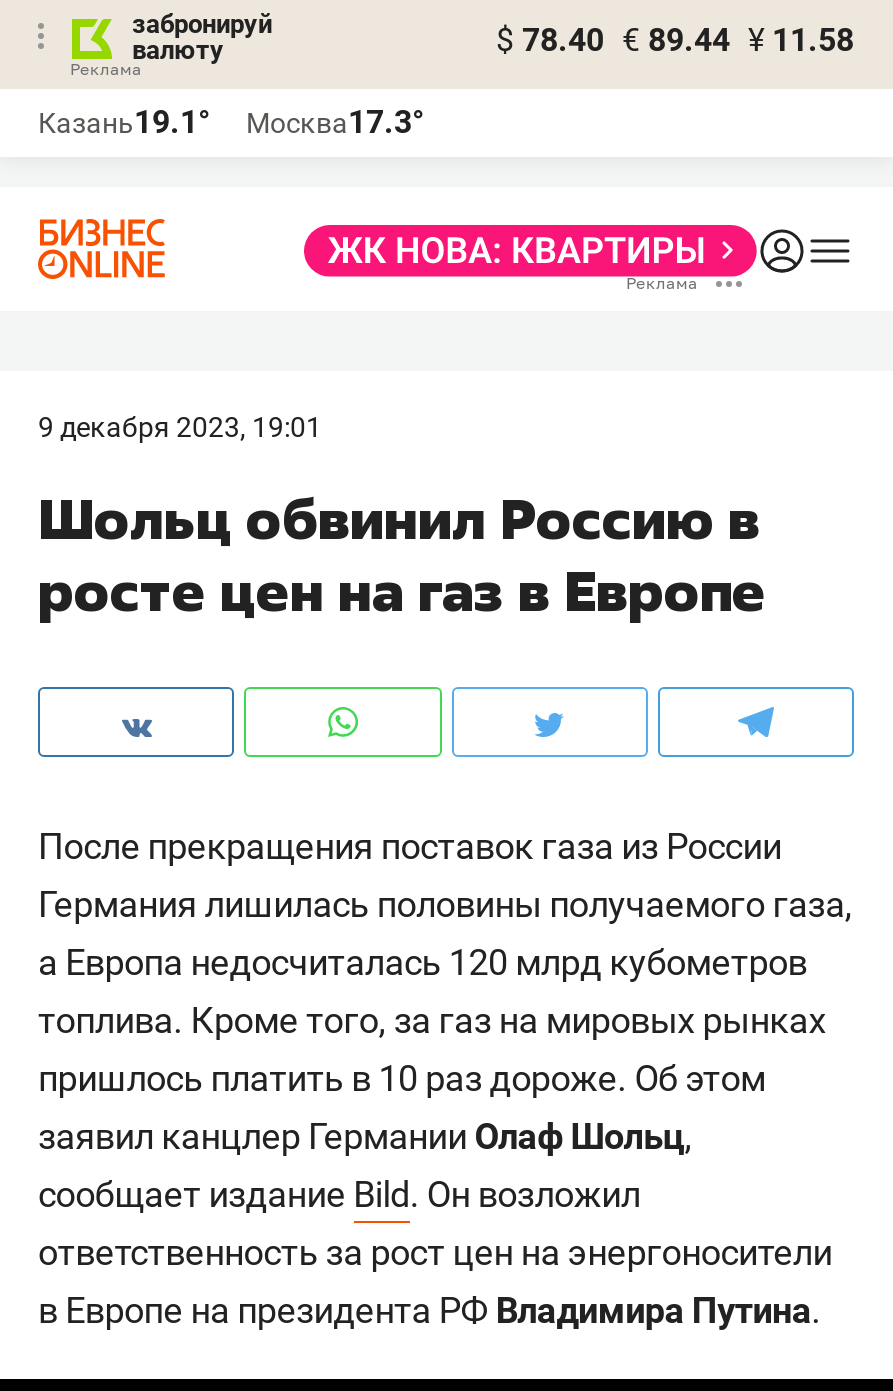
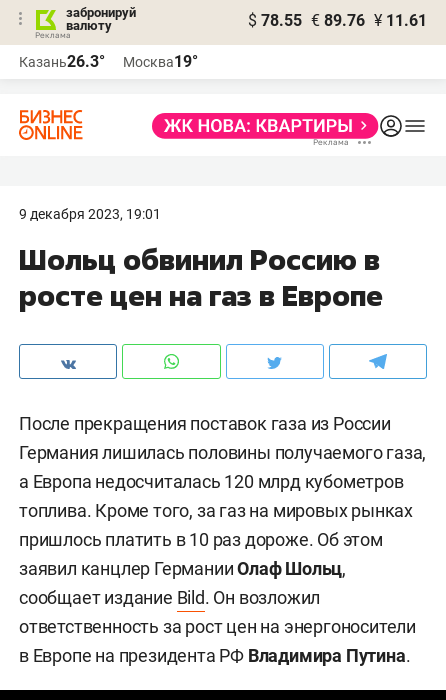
- $ 78.40 € 89.44 ¥ 11.58
+ $ 78.55 € 89.76 ¥ 11.61

- Казань19.1°
+ Казань26.3°

- Москва17.3°
+ Москва19°
